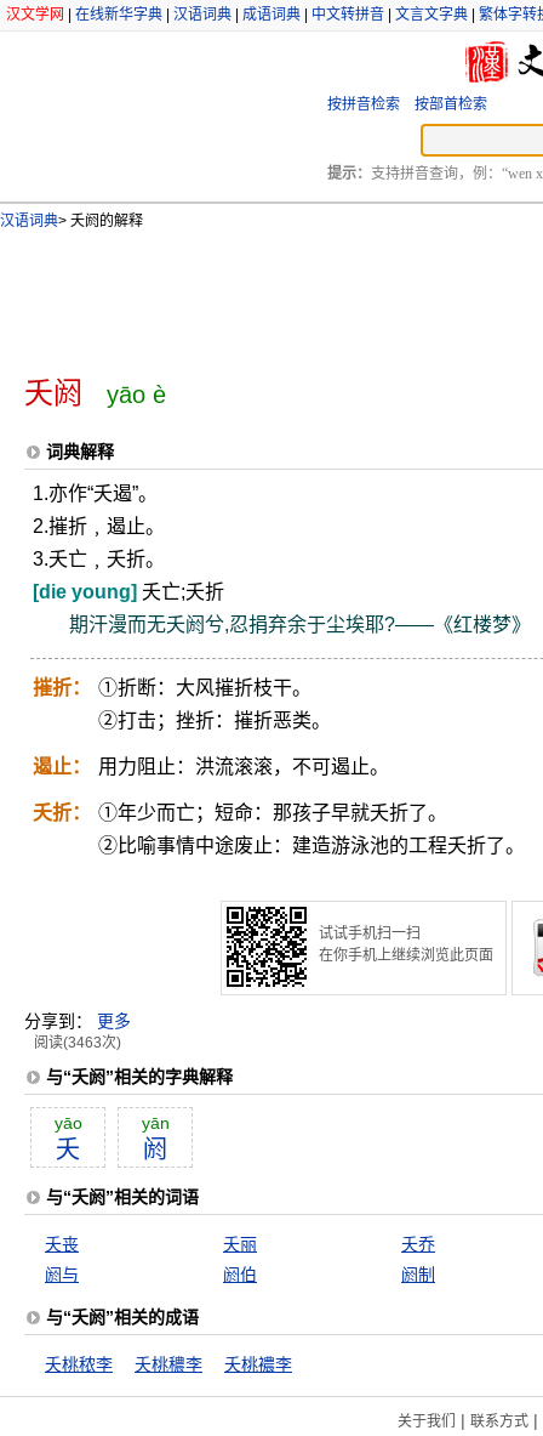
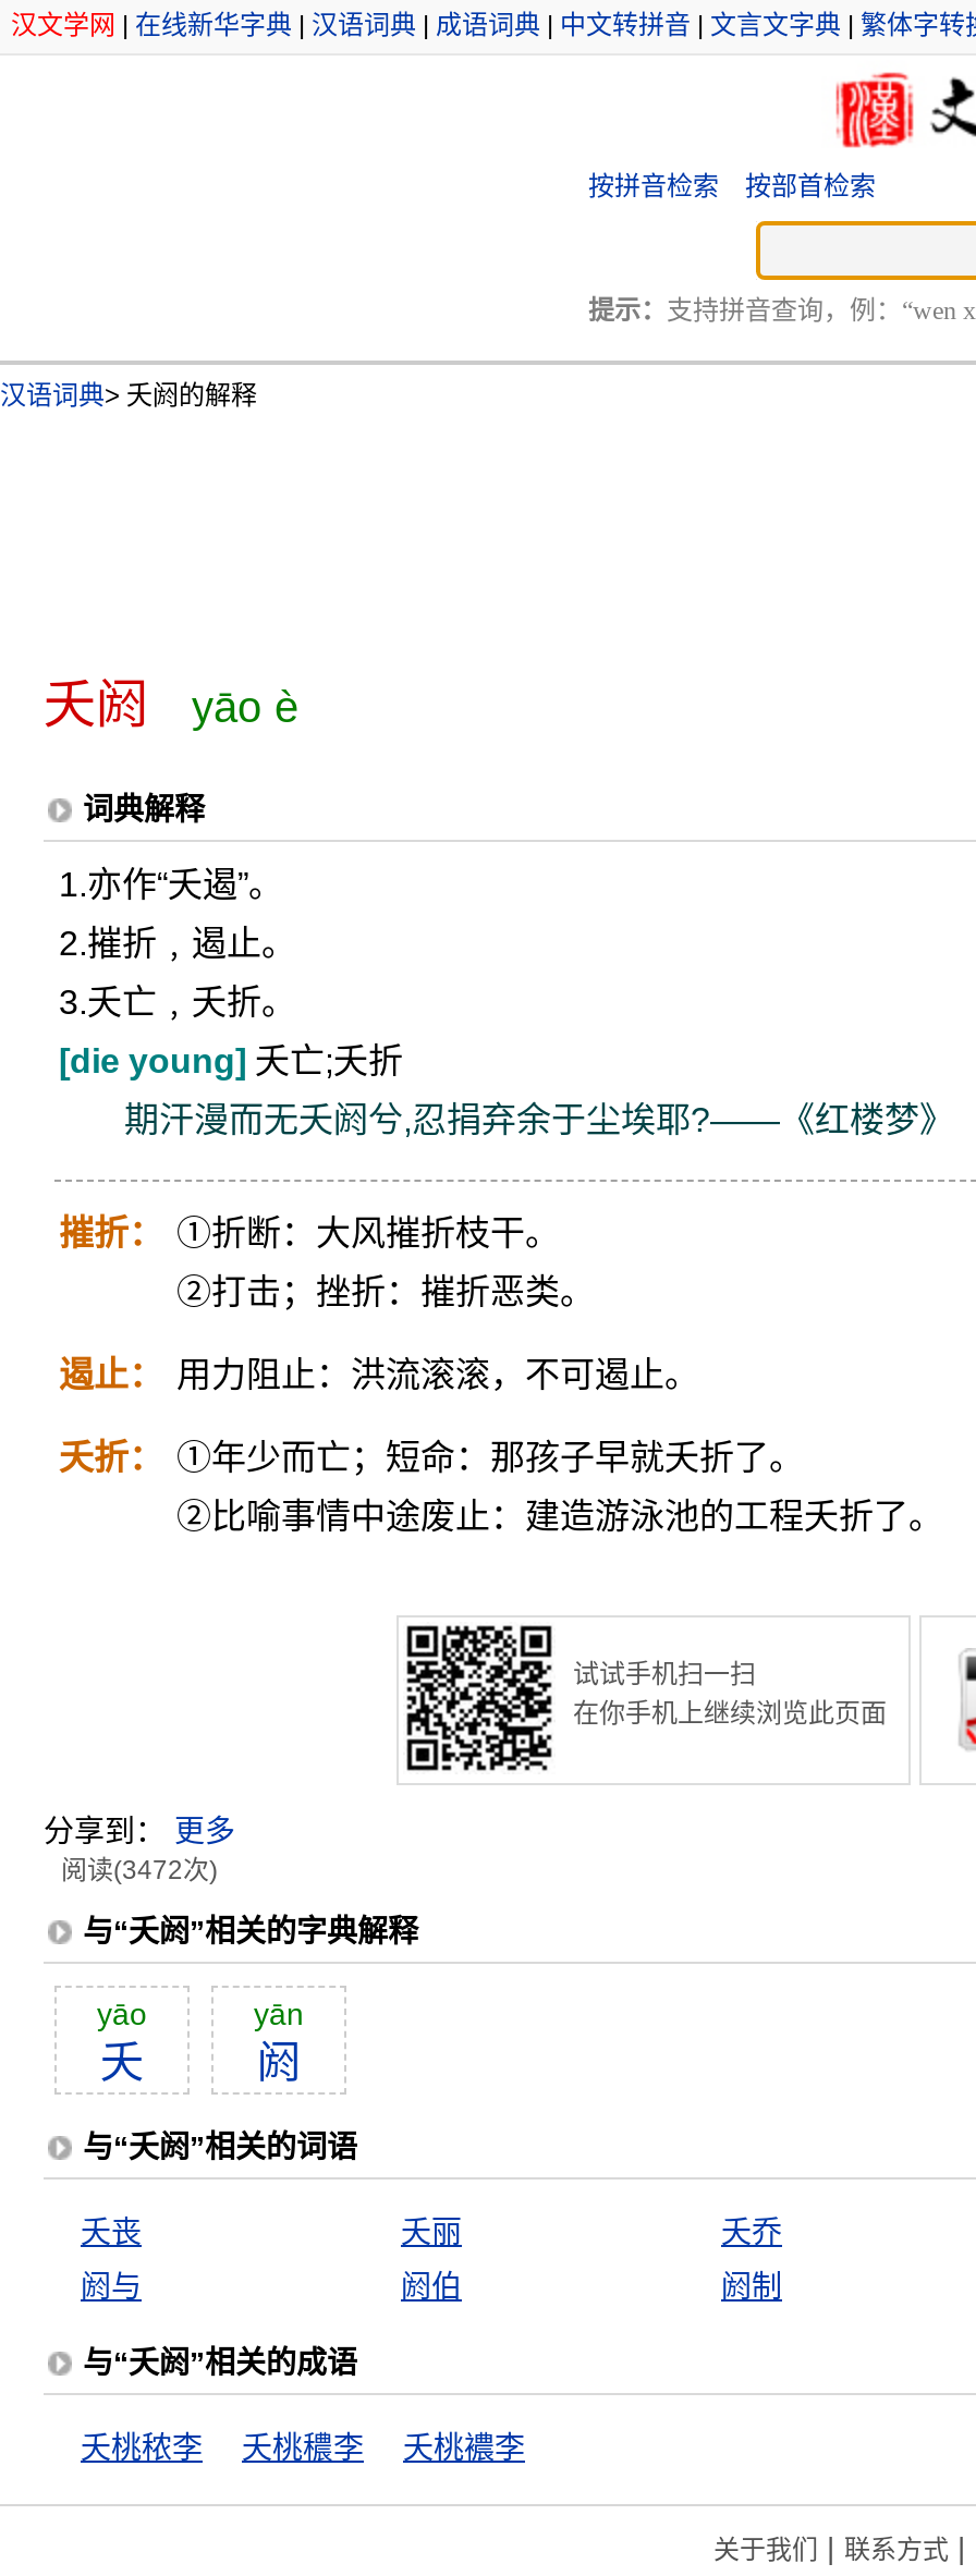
- 阅读(3463次)
+ 阅读(3472次)
